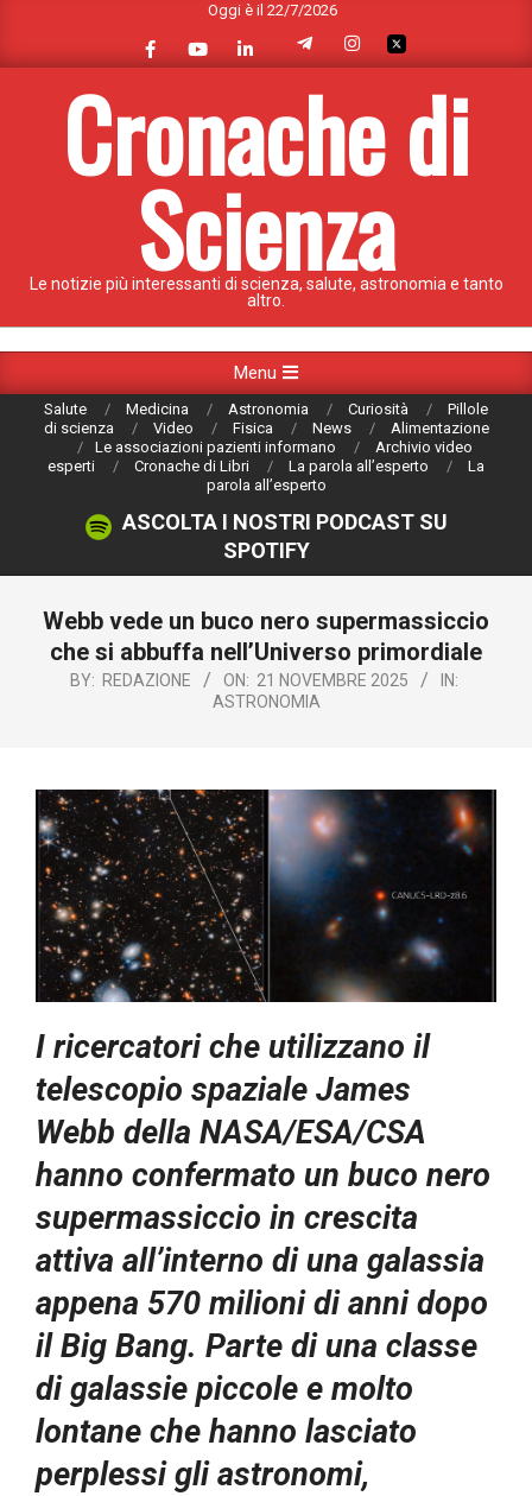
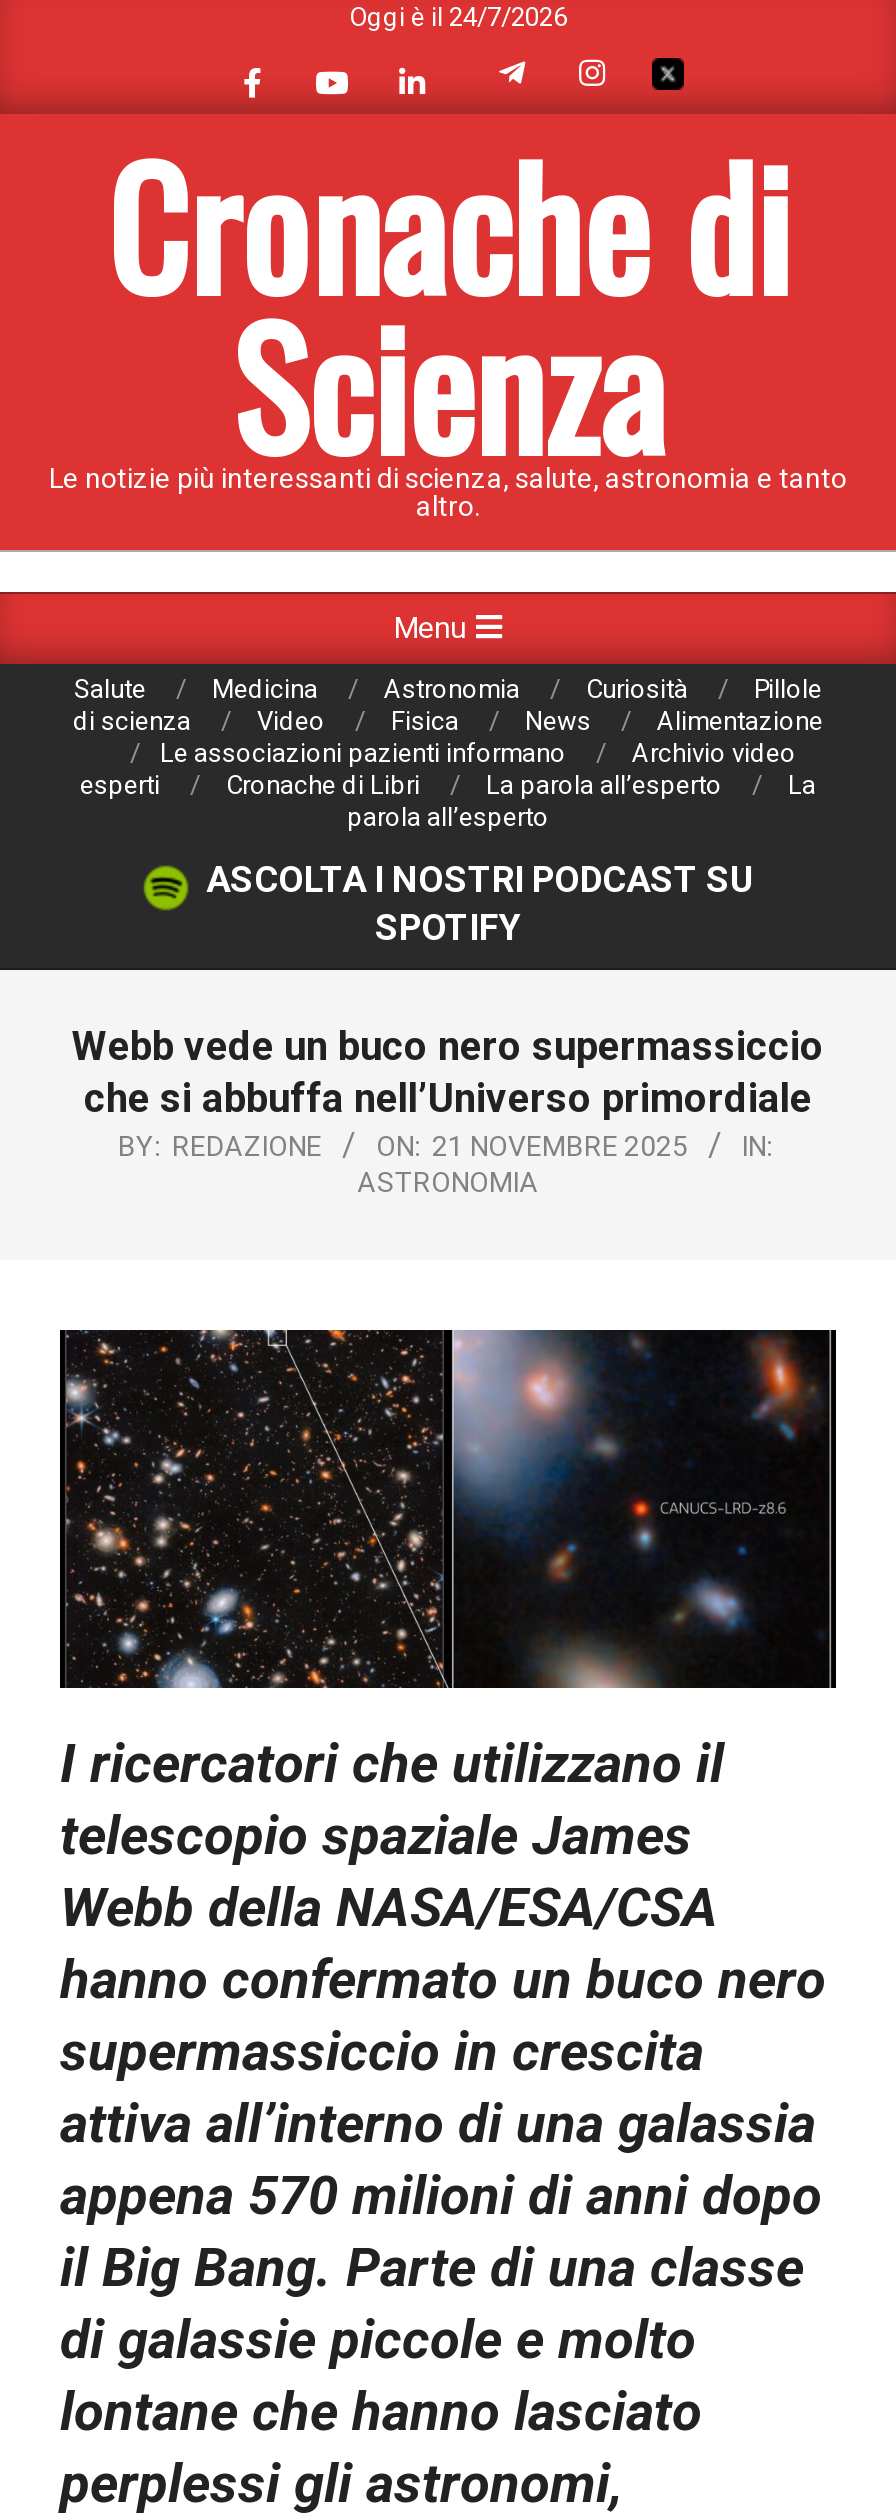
- Oggi è il 22/7/2026
+ Oggi è il 24/7/2026
